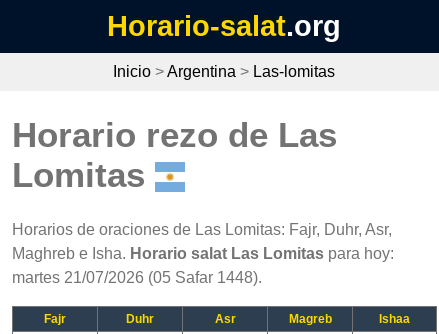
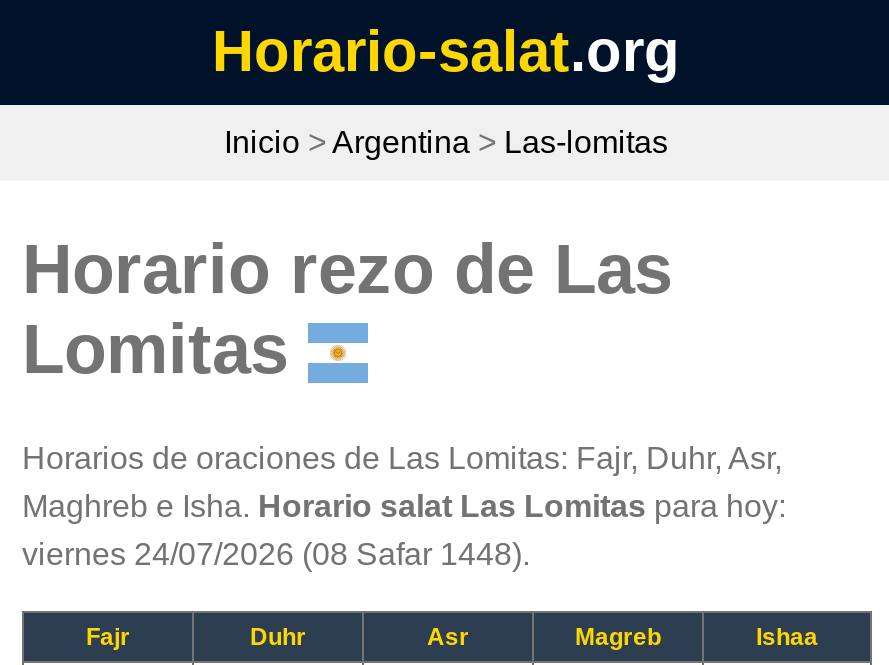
- martes 21/07/2026 (05 Safar 1448).
+ viernes 24/07/2026 (08 Safar 1448).
